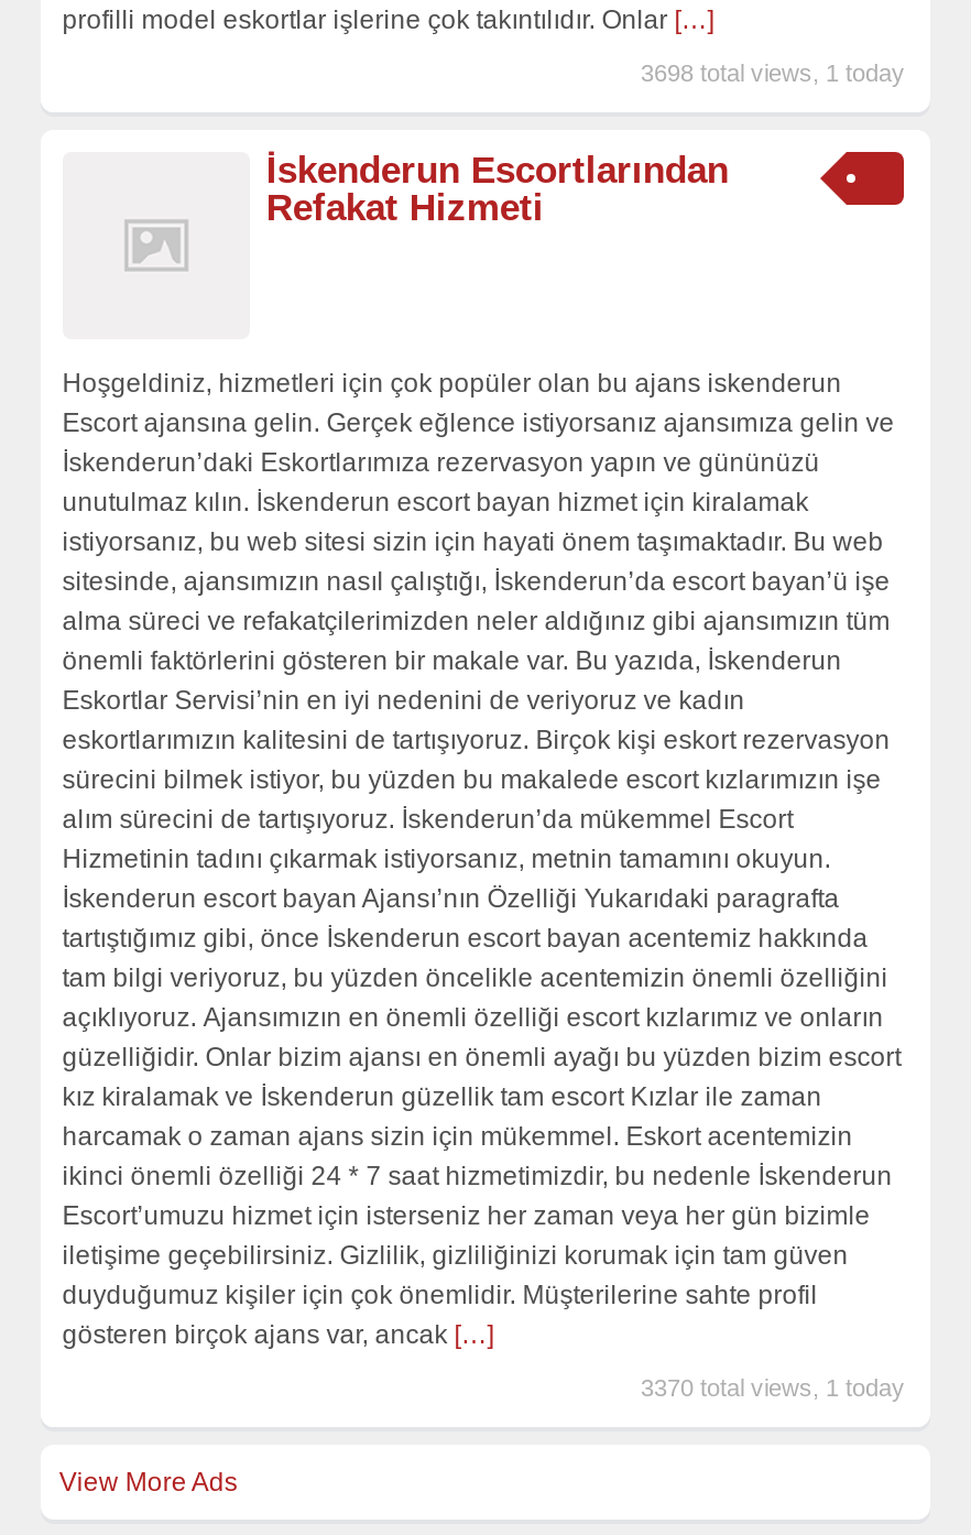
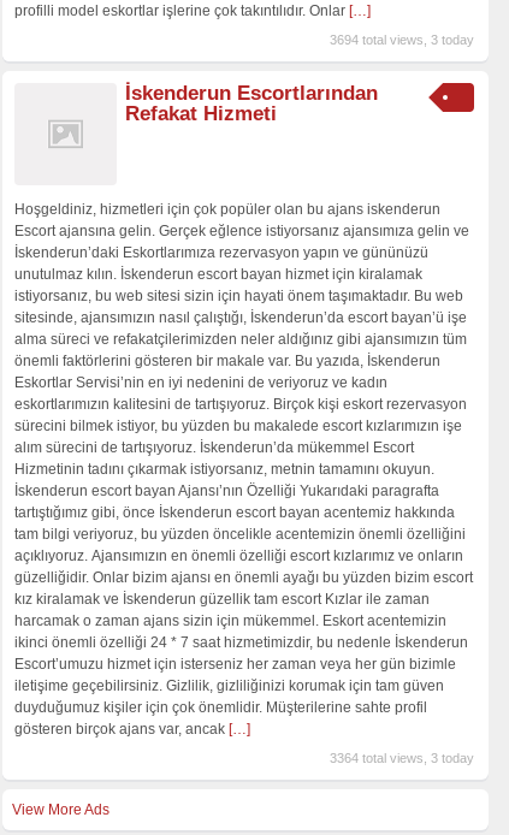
- 3698 total views, 1 today
+ 3694 total views, 3 today

- 3370 total views, 1 today
+ 3364 total views, 3 today
